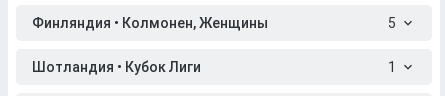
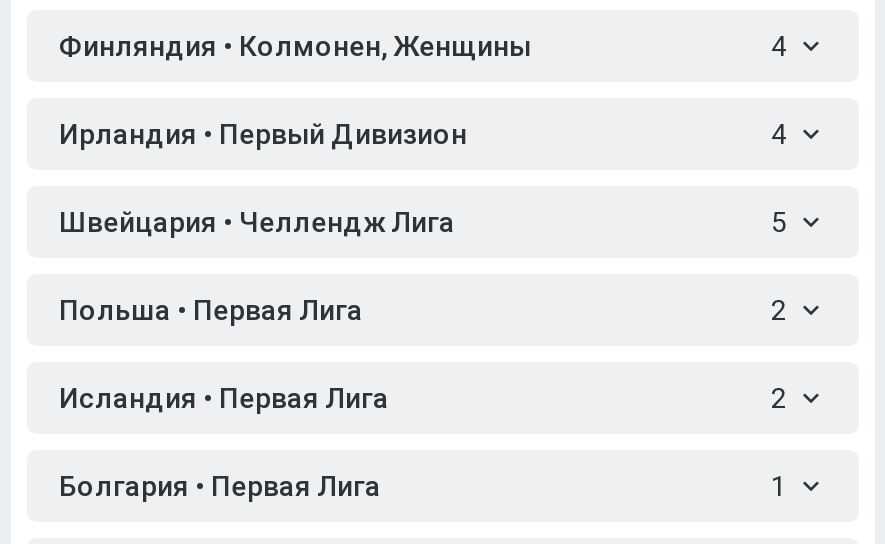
+ 4
+ Ирландия • Первый Дивизион
+ 4
+ Швейцария • Челлендж Лига

- Шотландия • Кубок Лиги
+ Польша • Первая Лига
+ 2
+ Исландия • Первая Лига
+ 2
+ Болгария • Первая Лига
